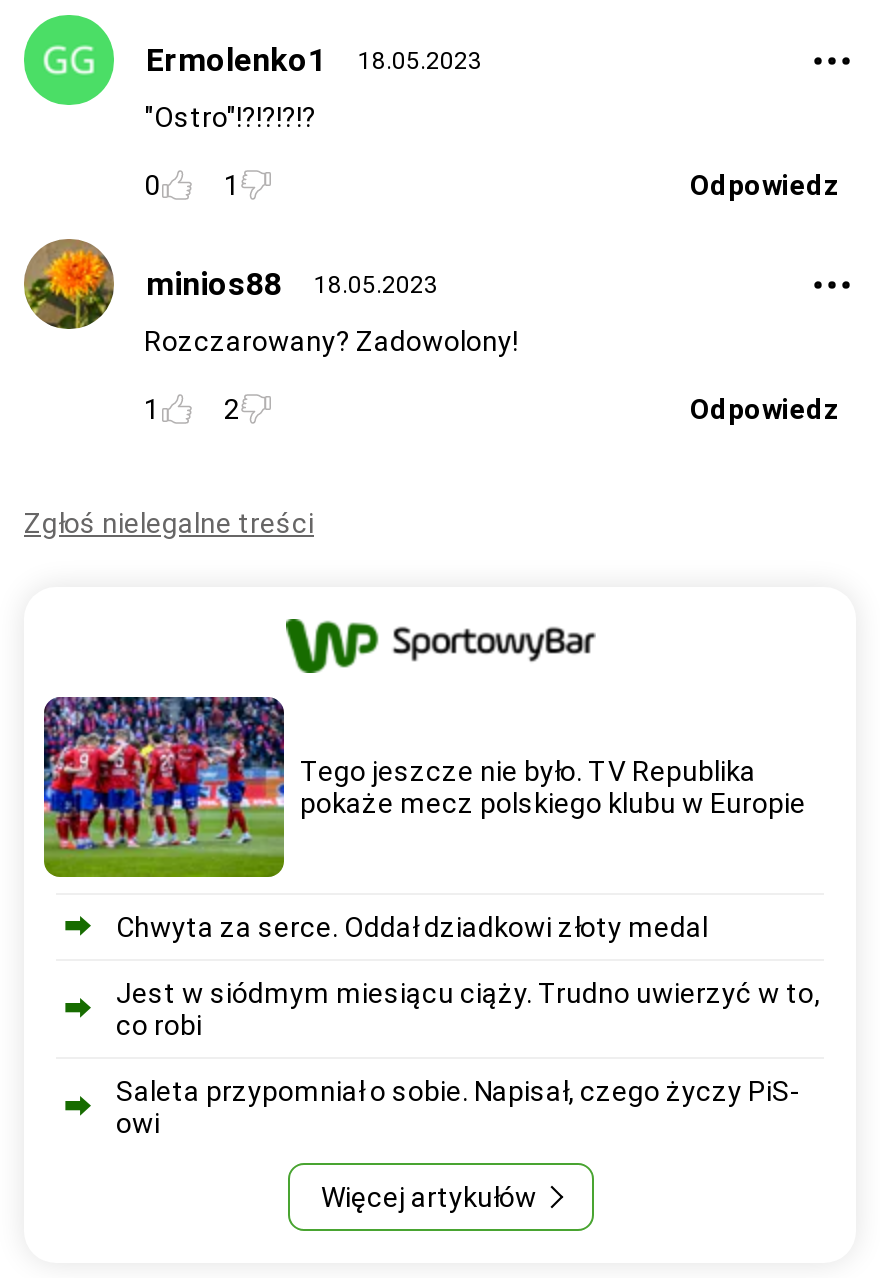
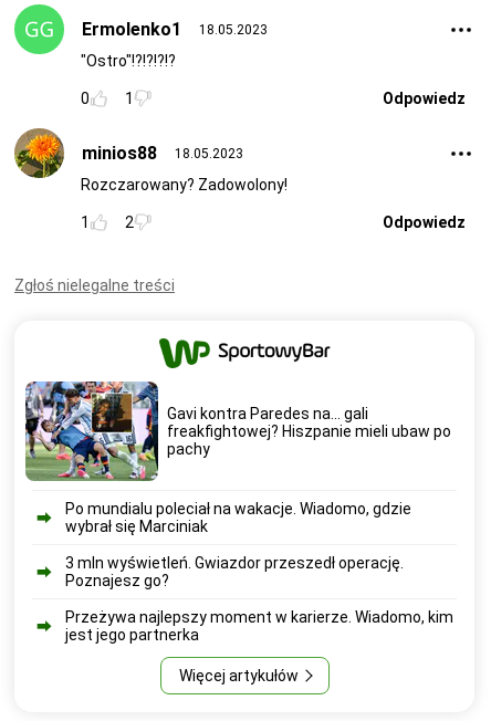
- [image]
- Tego jeszcze nie było. TV Republika
- pokaże mecz polskiego klubu w Europie
+ [image]
+ Gavi kontra Paredes na... gali
+ freakfightowej? Hiszpanie mieli ubaw po
+ pachy

- Chwyta za serce. Oddał dziadkowi złoty medal
+ Po mundialu poleciał na wakacje. Wiadomo, gdzie
+ wybrał się Marciniak

- Jest w siódmym miesiącu ciąży. Trudno uwierzyć w to,
- co robi
+ 3 mln wyświetleń. Gwiazdor przeszedł operację.
+ Poznajesz go?

- Saleta przypomniał o sobie. Napisał, czego życzy PiS-
- owi
+ Przeżywa najlepszy moment w karierze. Wiadomo, kim
+ jest jego partnerka
